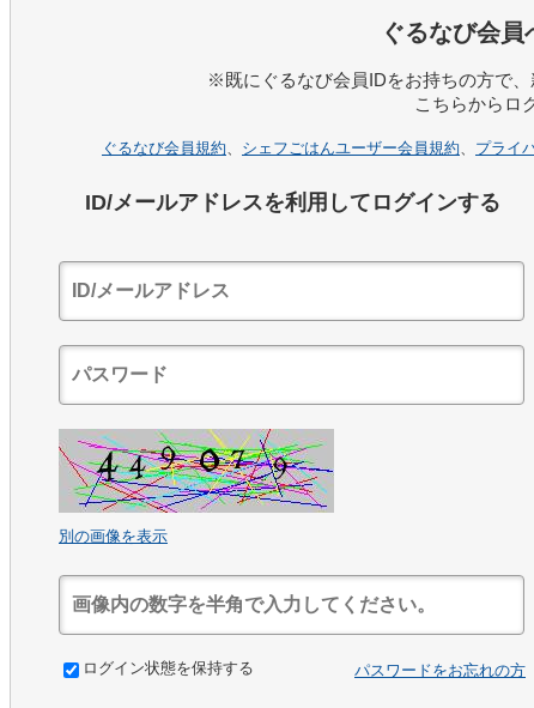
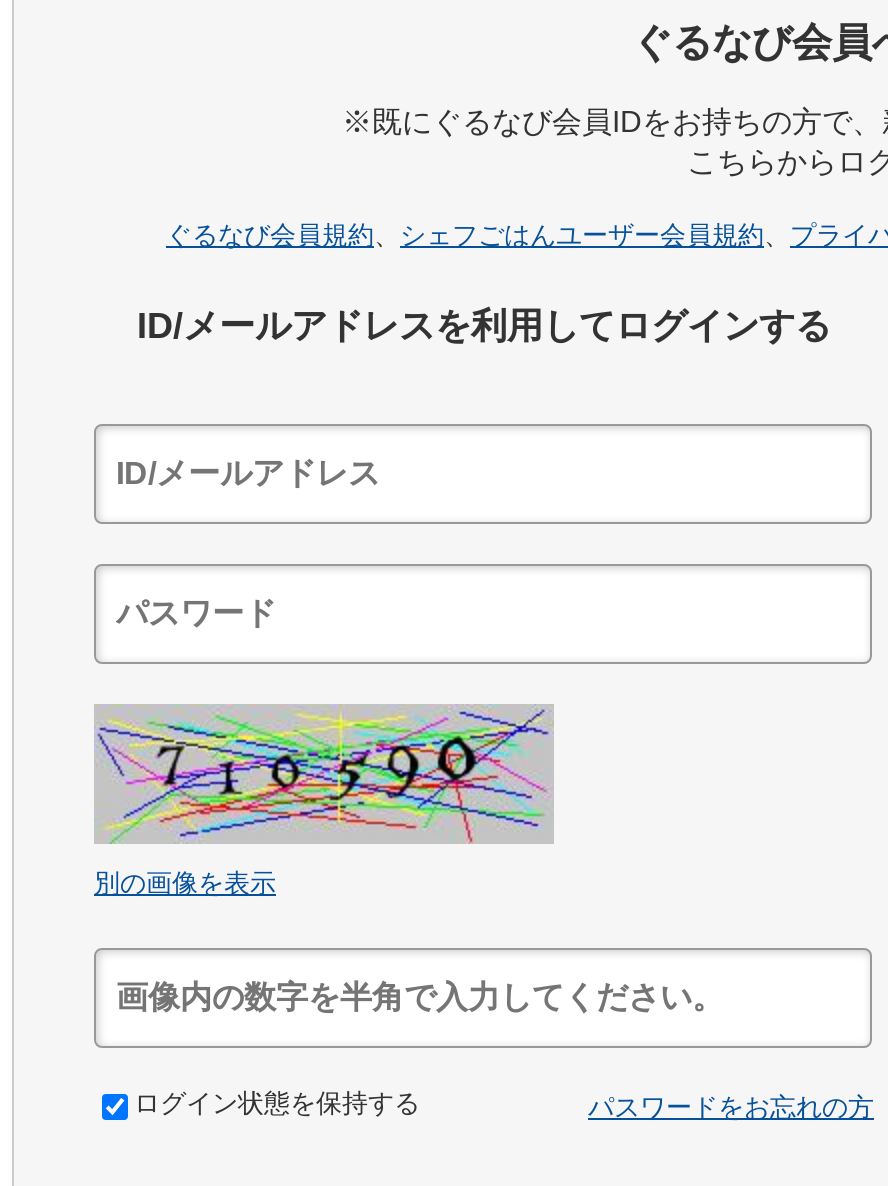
- [image]
+ [image]
